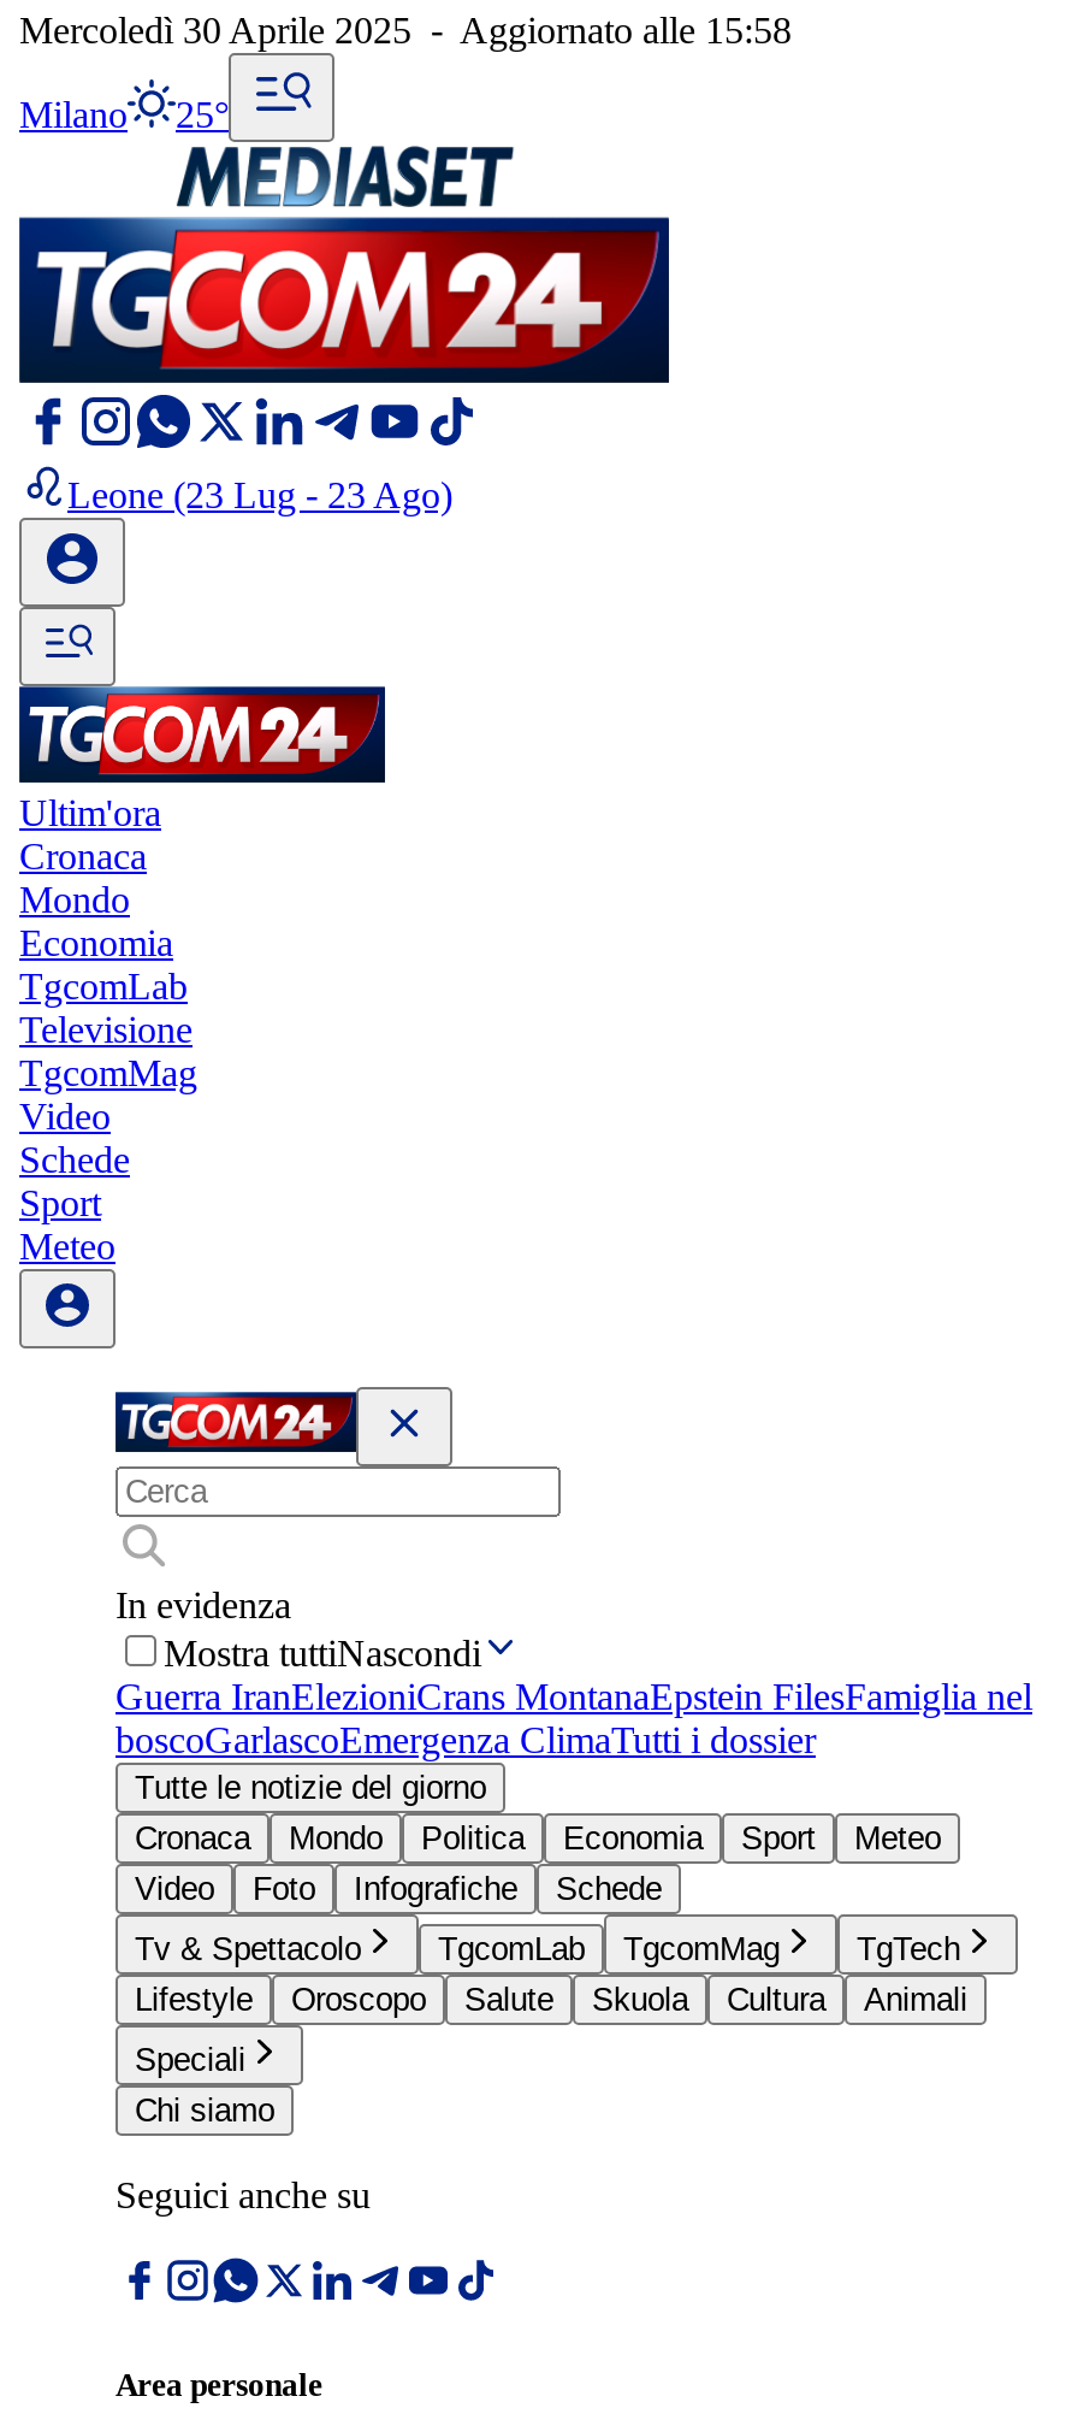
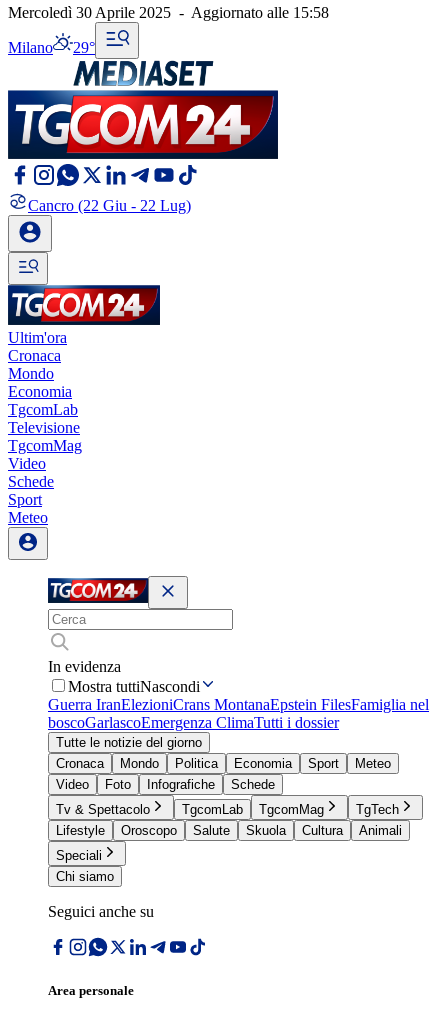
- Milano 25°
+ Milano 29°

- Leone (23 Lug - 23 Ago)
+ Cancro (22 Giu - 22 Lug)
